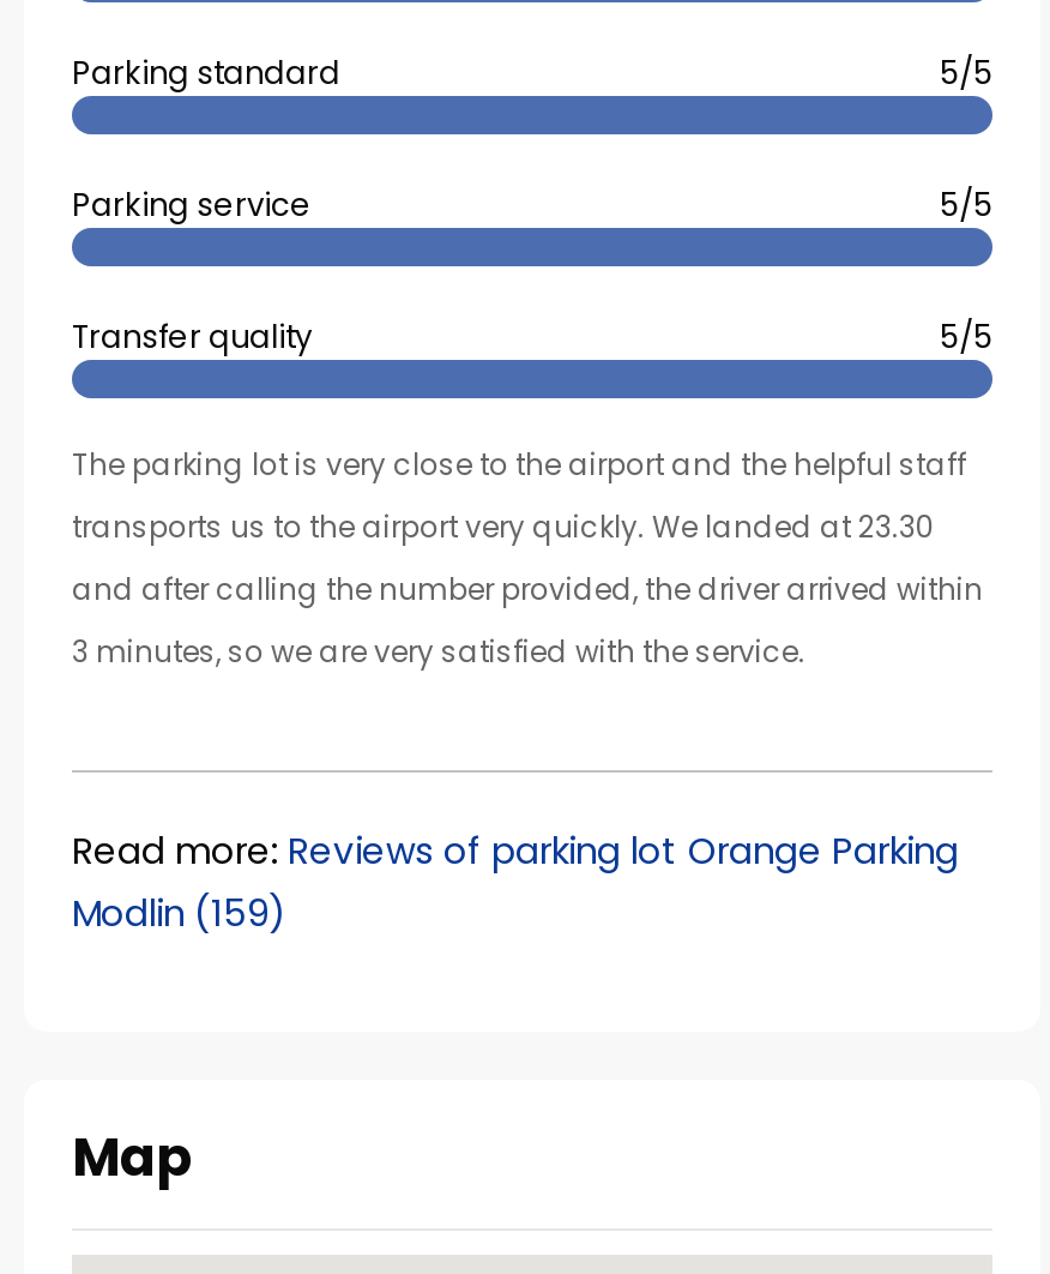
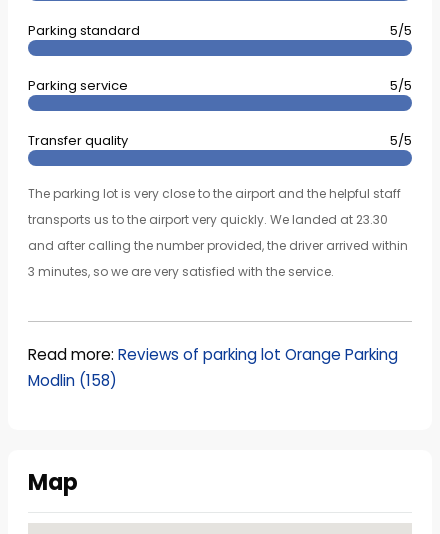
- Modlin (159)
+ Modlin (158)
